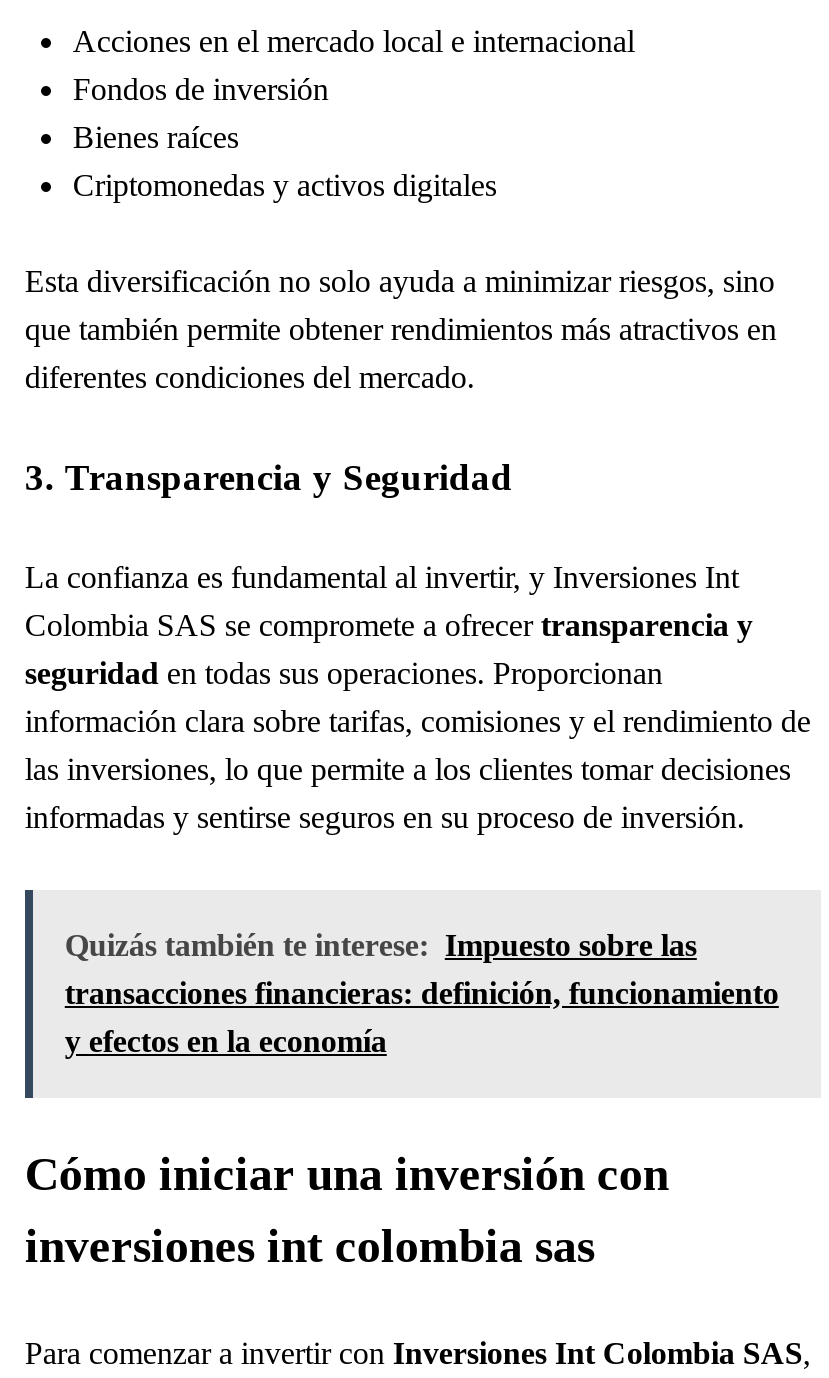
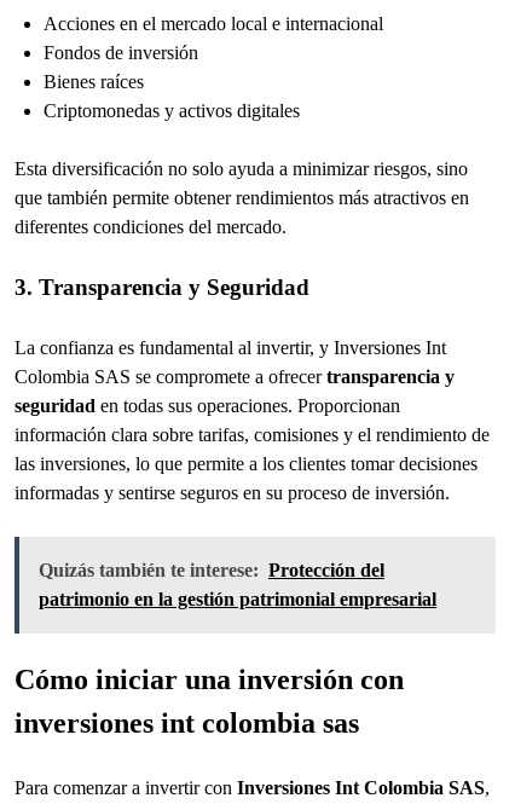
- Quizás también te interese: Impuesto sobre las
- transacciones financieras: definición, funcionamiento
- y efectos en la economía
+ Quizás también te interese: Protección del
+ patrimonio en la gestión patrimonial empresarial
